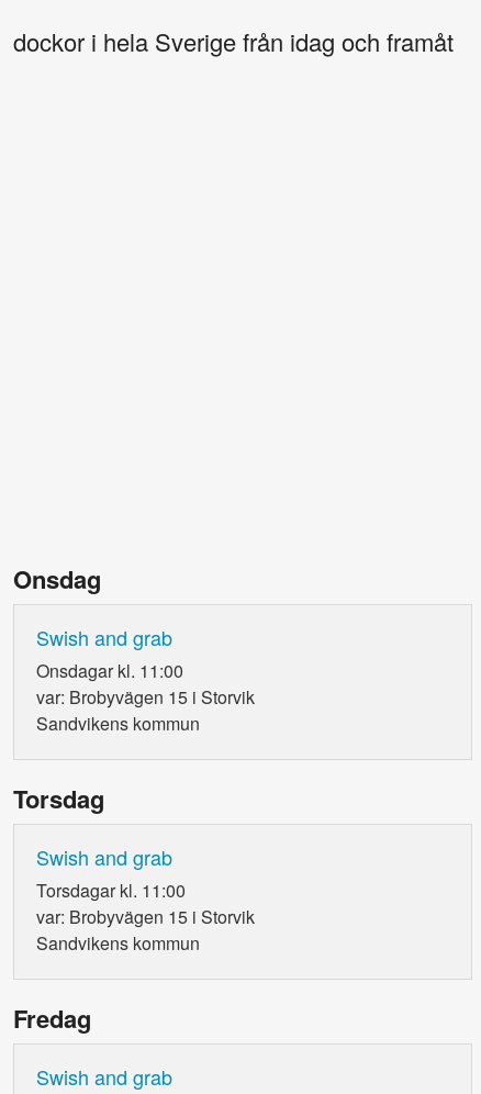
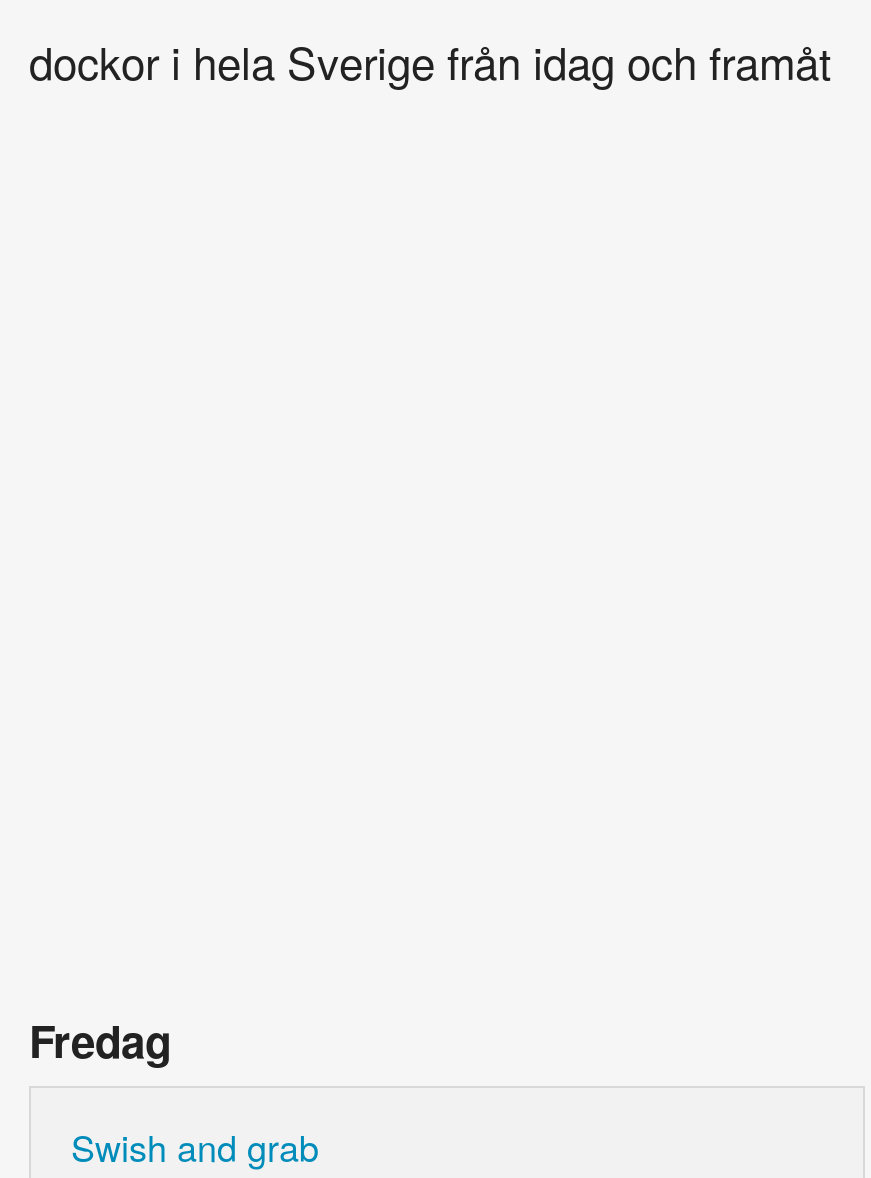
- Onsdag
- Swish and grab
- Onsdagar kl. 11:00
- var: Brobyvägen 15 i Storvik
- Sandvikens kommun
- Torsdag
- Swish and grab
- Torsdagar kl. 11:00
- var: Brobyvägen 15 i Storvik
- Sandvikens kommun
